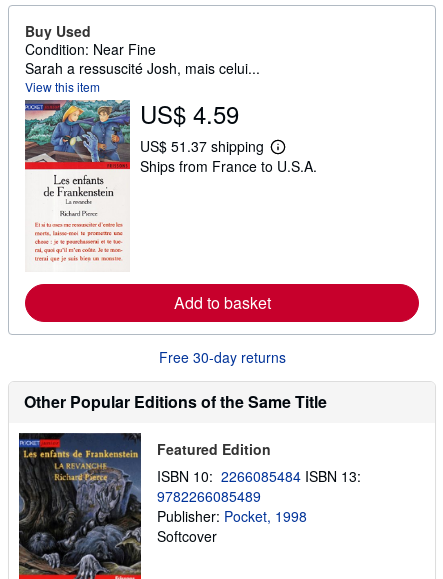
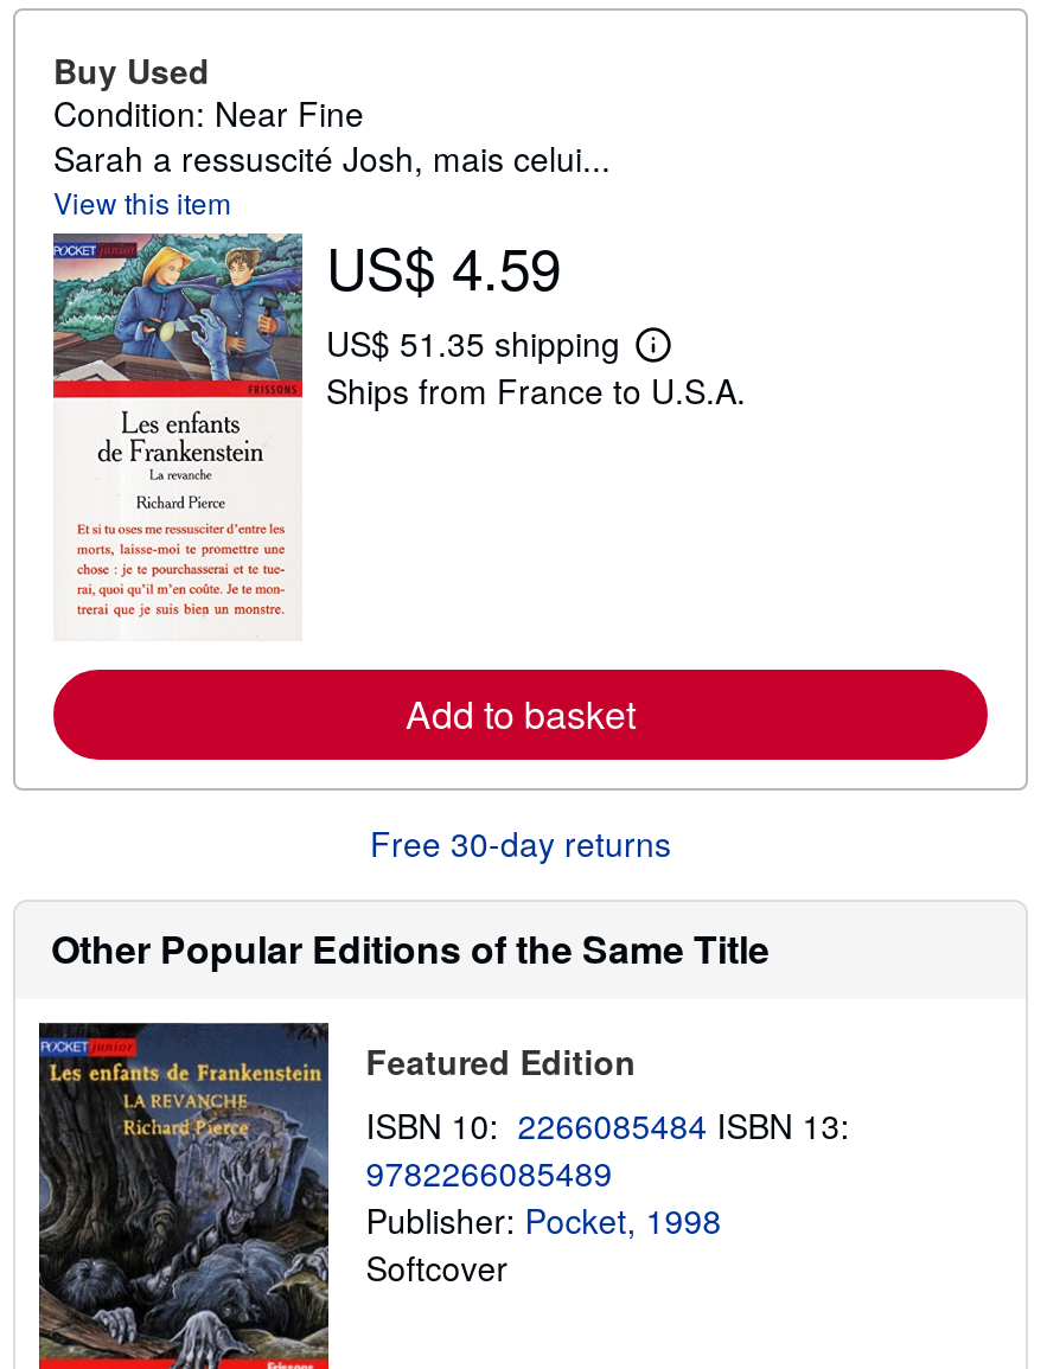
- US$ 51.37 shipping L
+ US$ 51.35 shipping L
